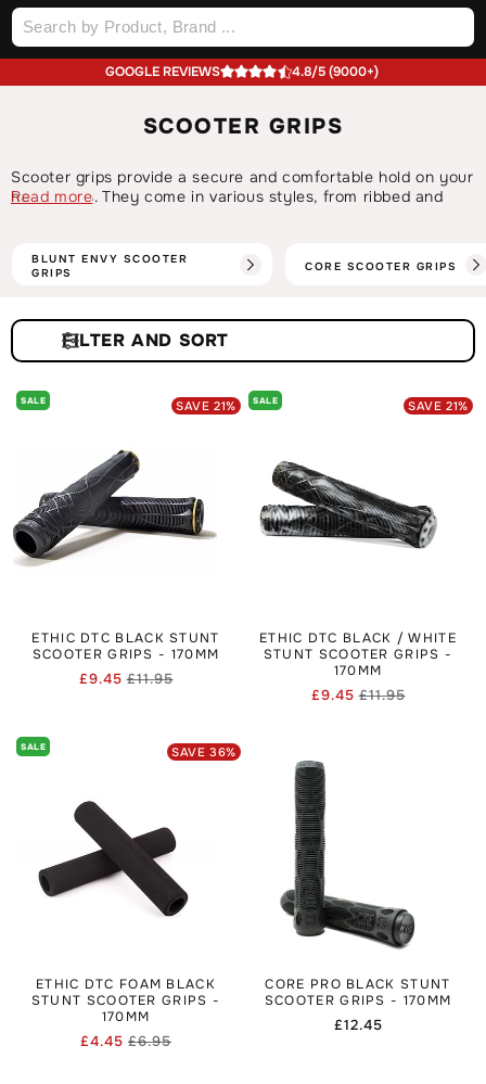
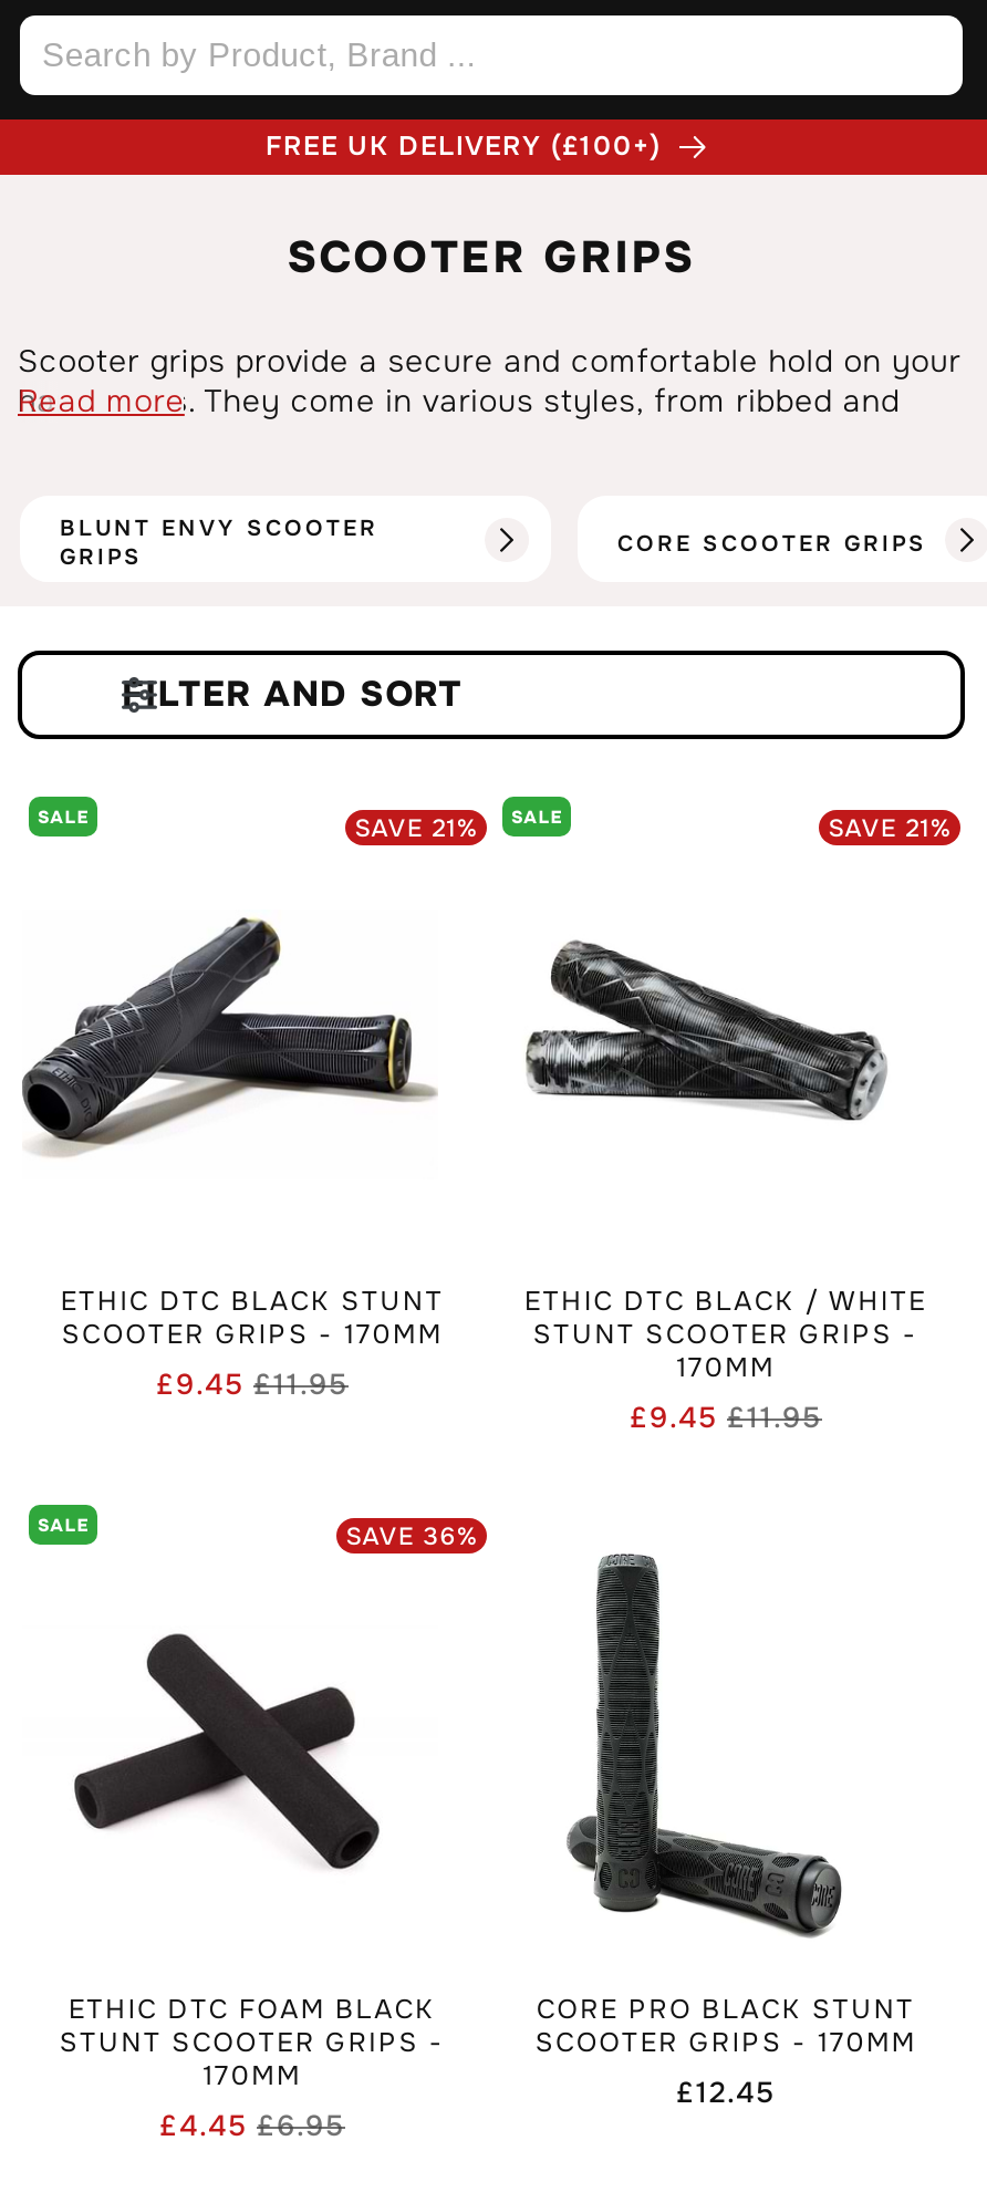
- GOOGLE REVIEWS
- 4.8/5 (9000+)
+ FREE UK DELIVERY (£100+)
